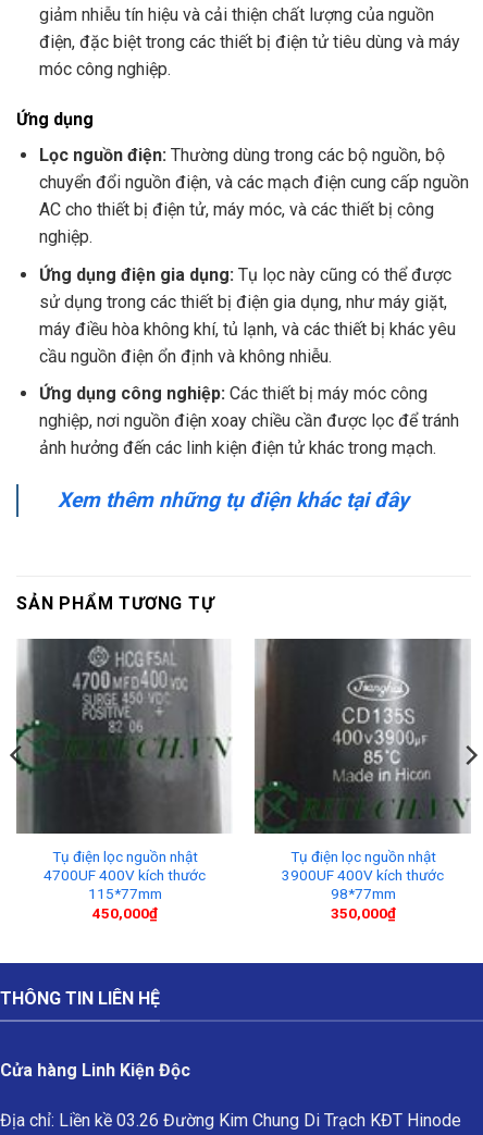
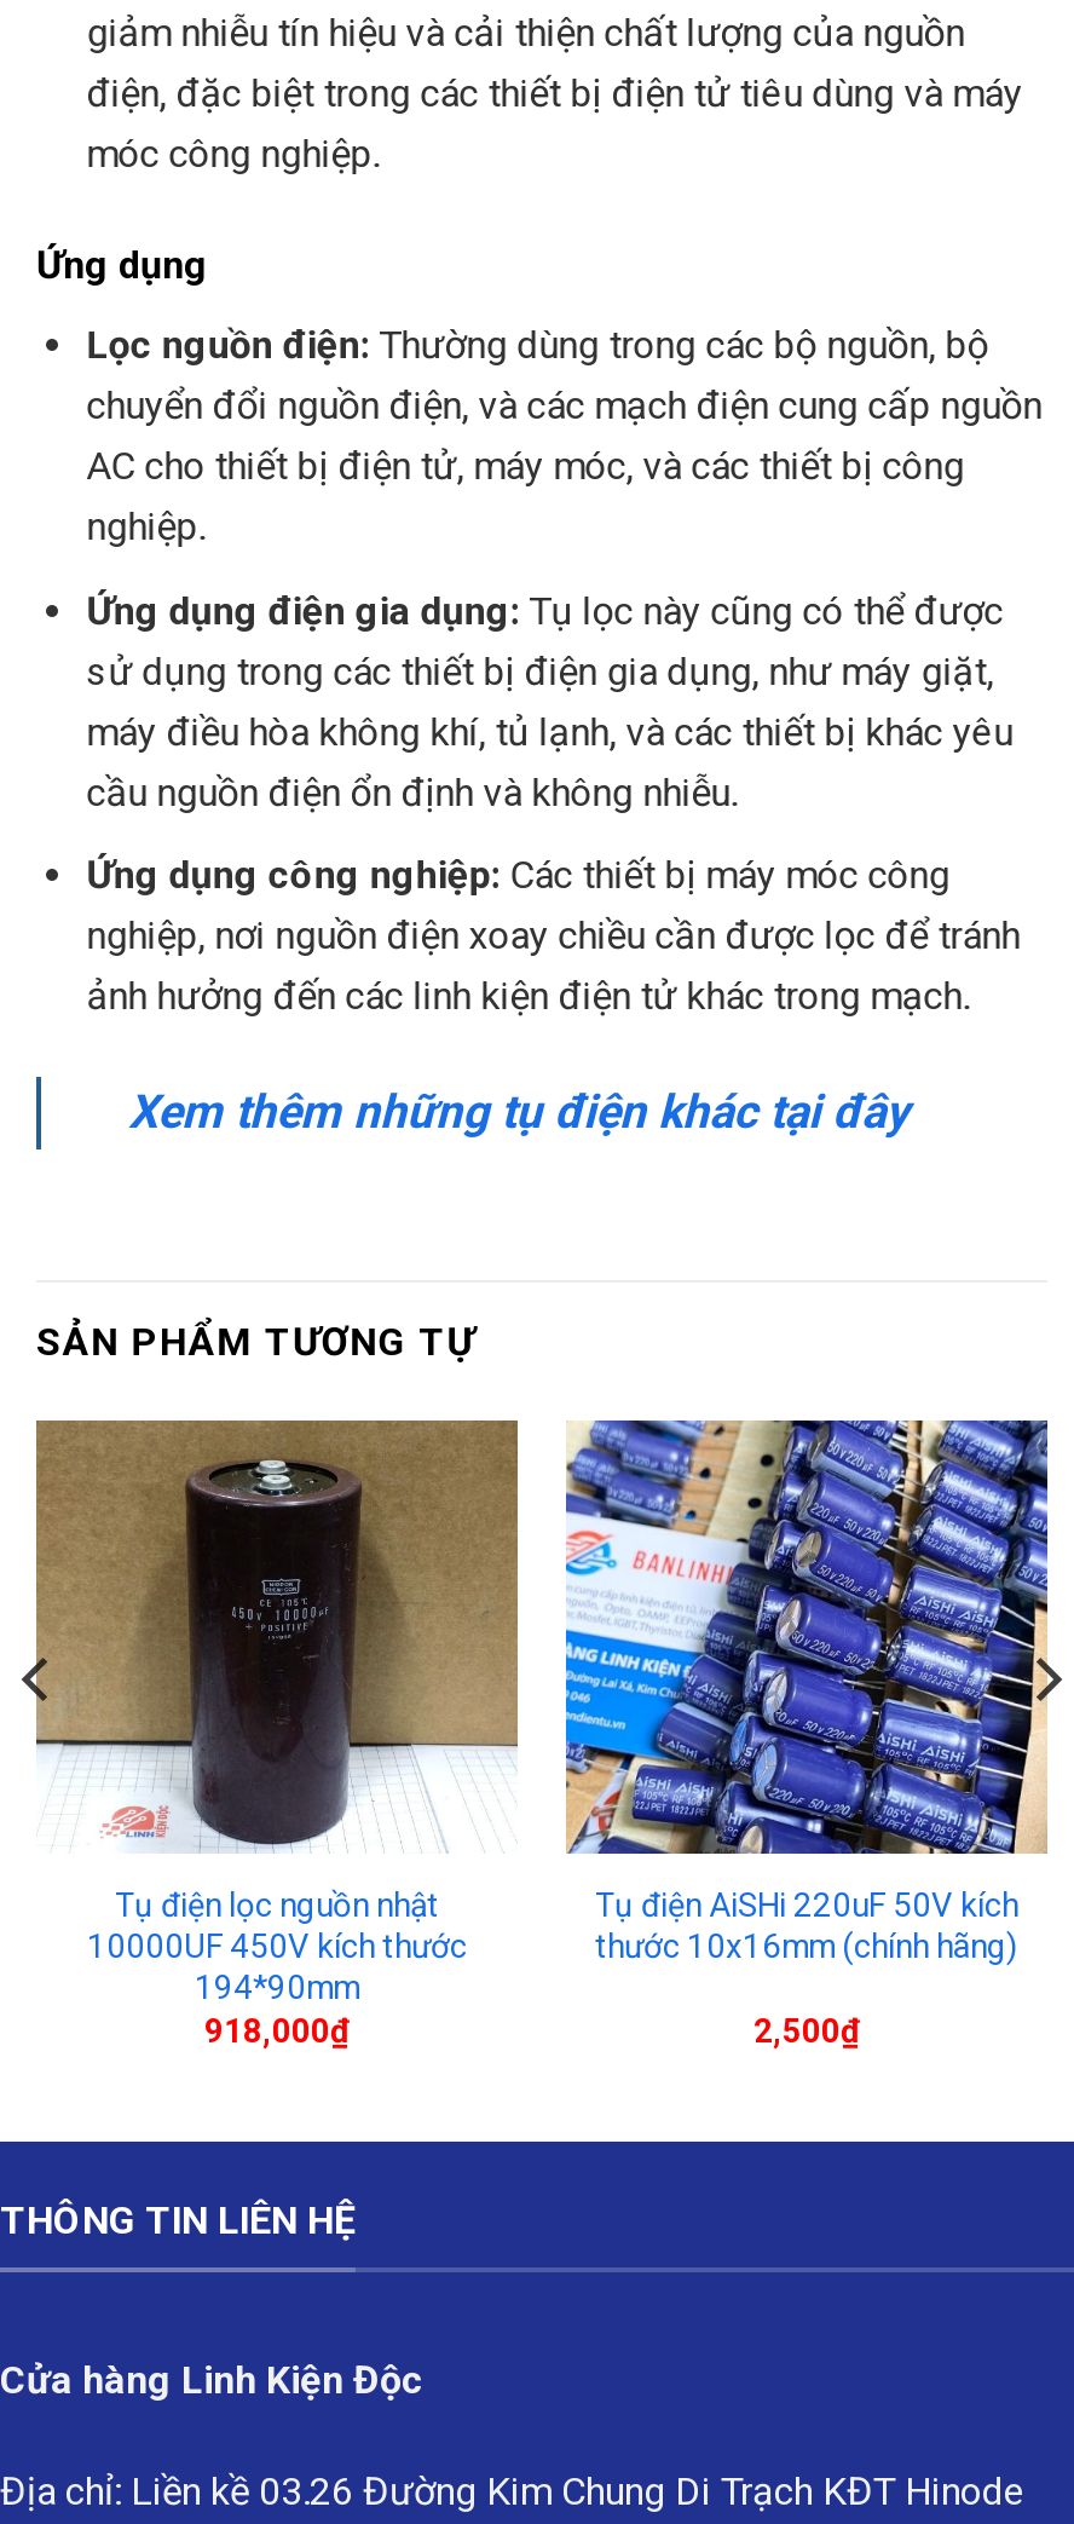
- [image]
- 4700UF 400V kích thước
- 115*77mm
- 450,000₫
+ [image]
+ 10000UF 450V kích thước
+ 194*90mm
+ 918,000₫

- [image]
- Tụ điện lọc nguồn nhật
- 3900UF 400V kích thước
- 98*77mm
- 350,000₫
+ [image]
+ Tụ điện AiSHi 220uF 50V kích
+ thước 10x16mm (chính hãng)
+ 2,500₫
